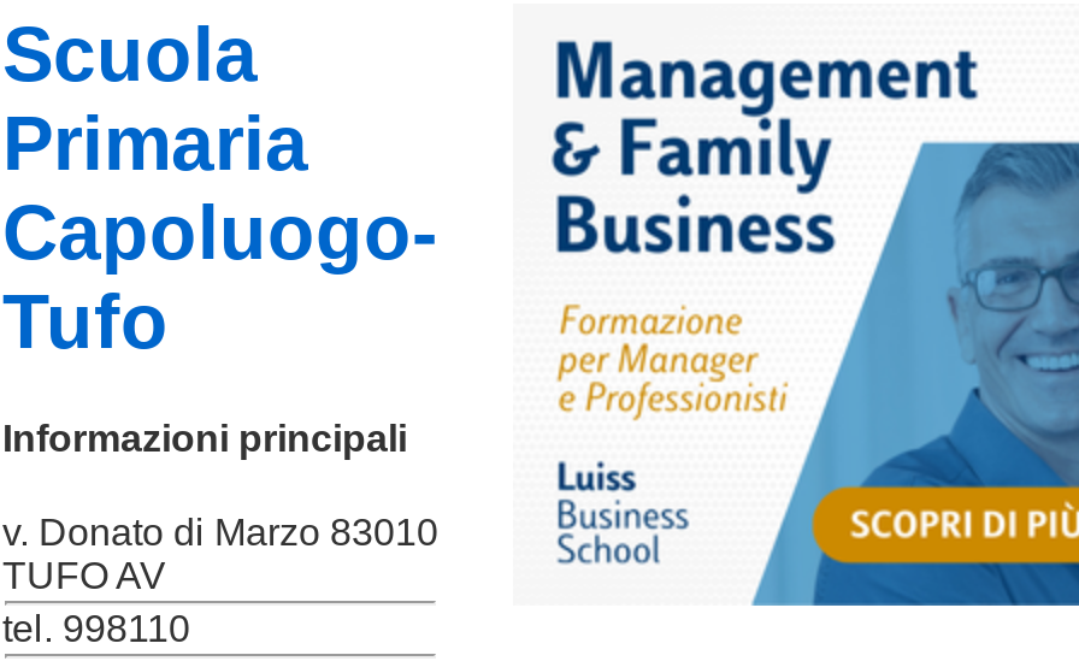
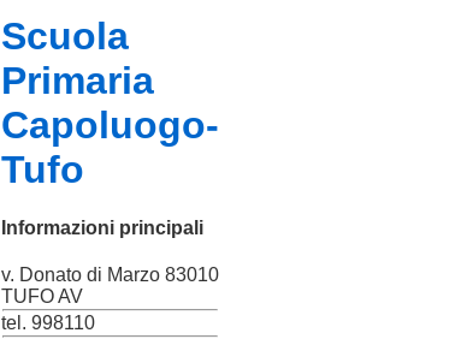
- [image]
